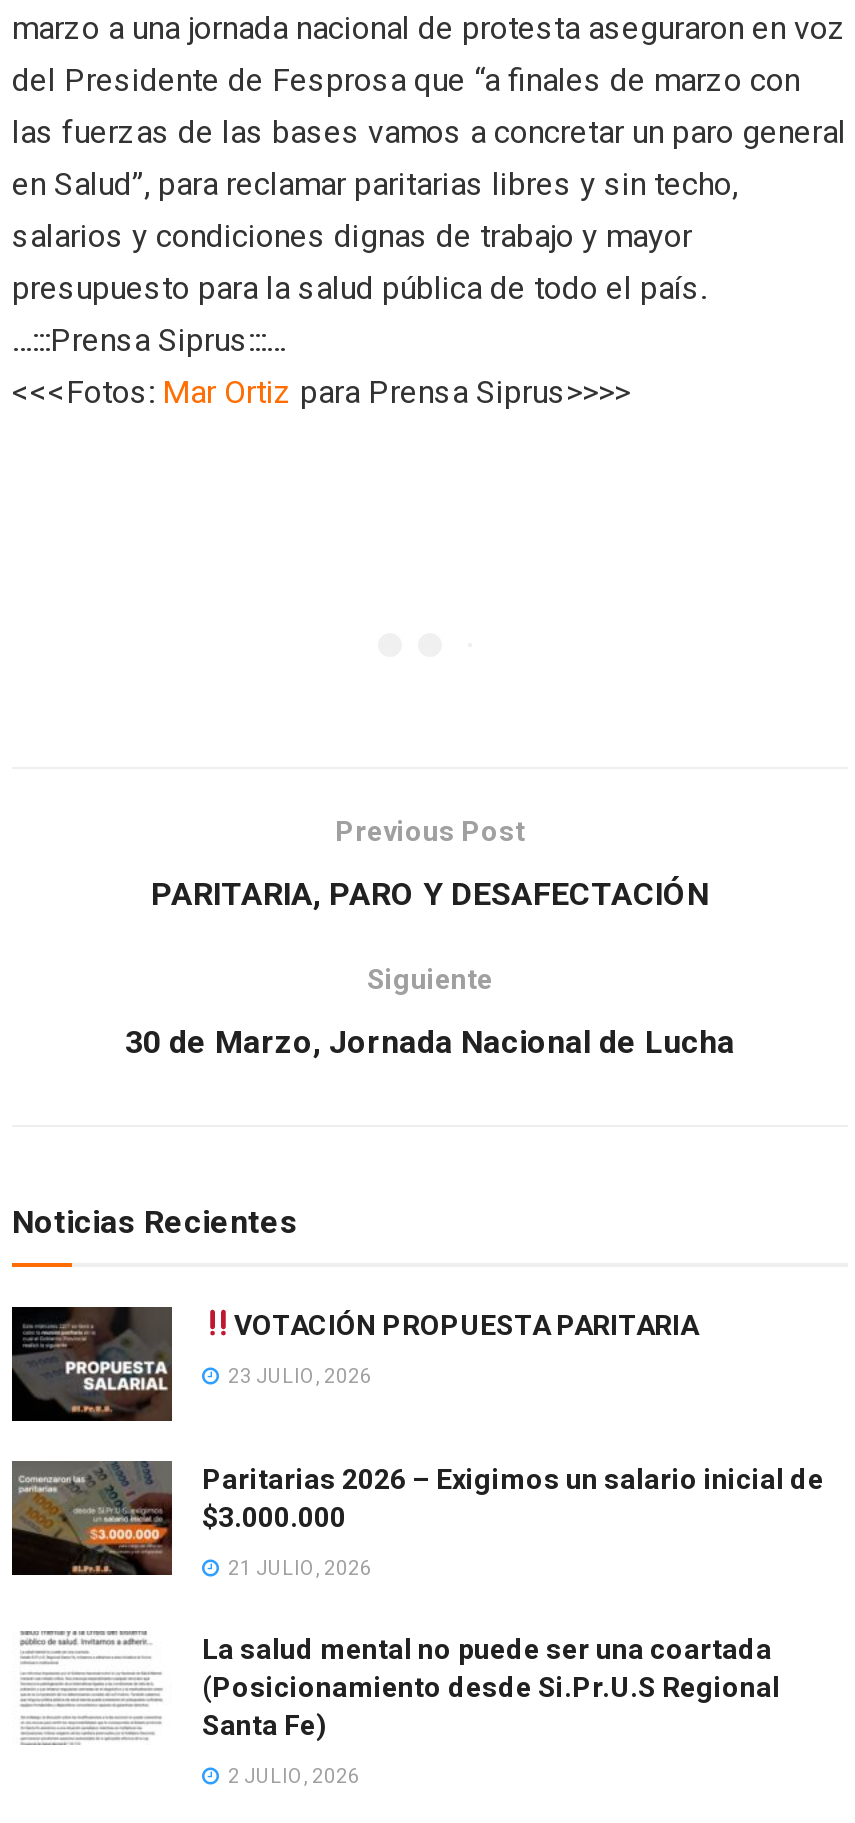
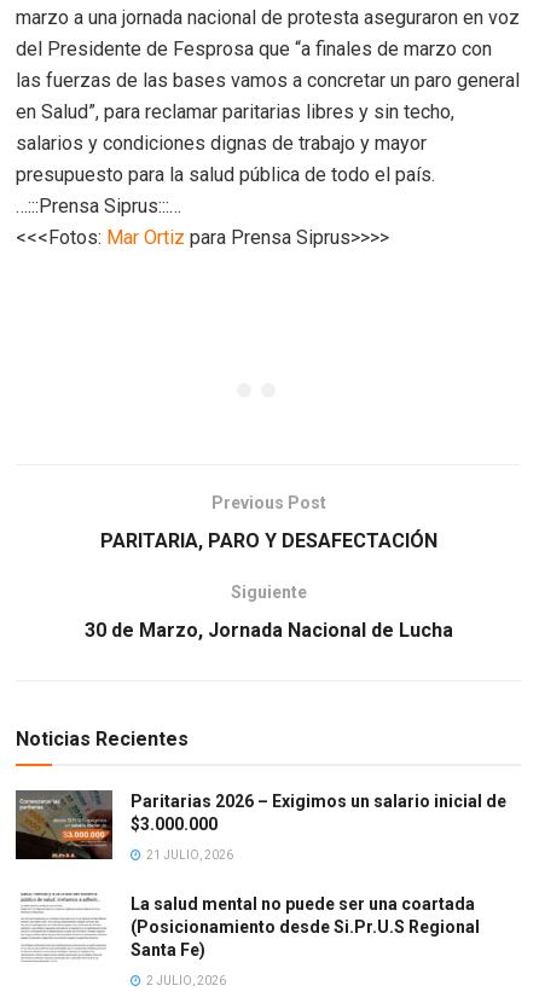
- [image]
- VOTACIÓN PROPUESTA PARITARIA
- 23 JULIO, 2026
